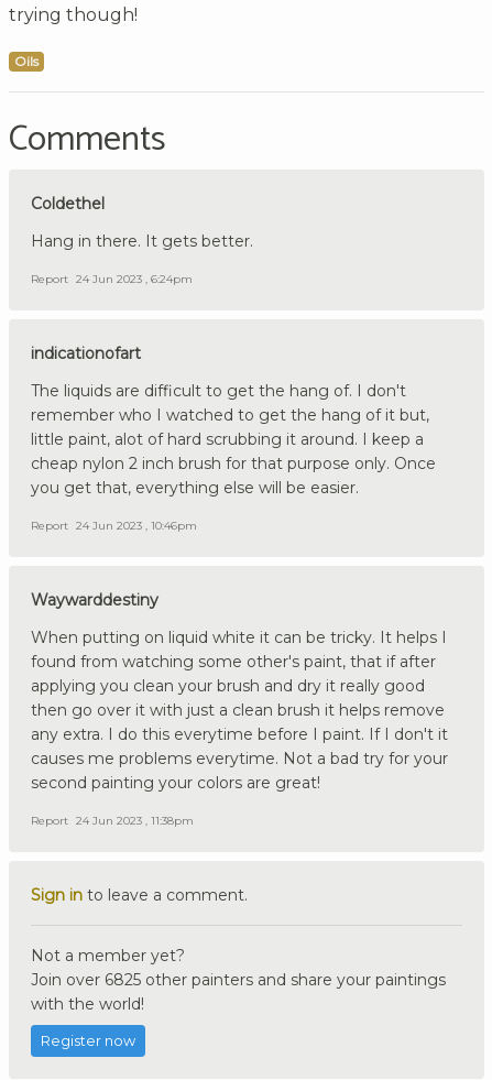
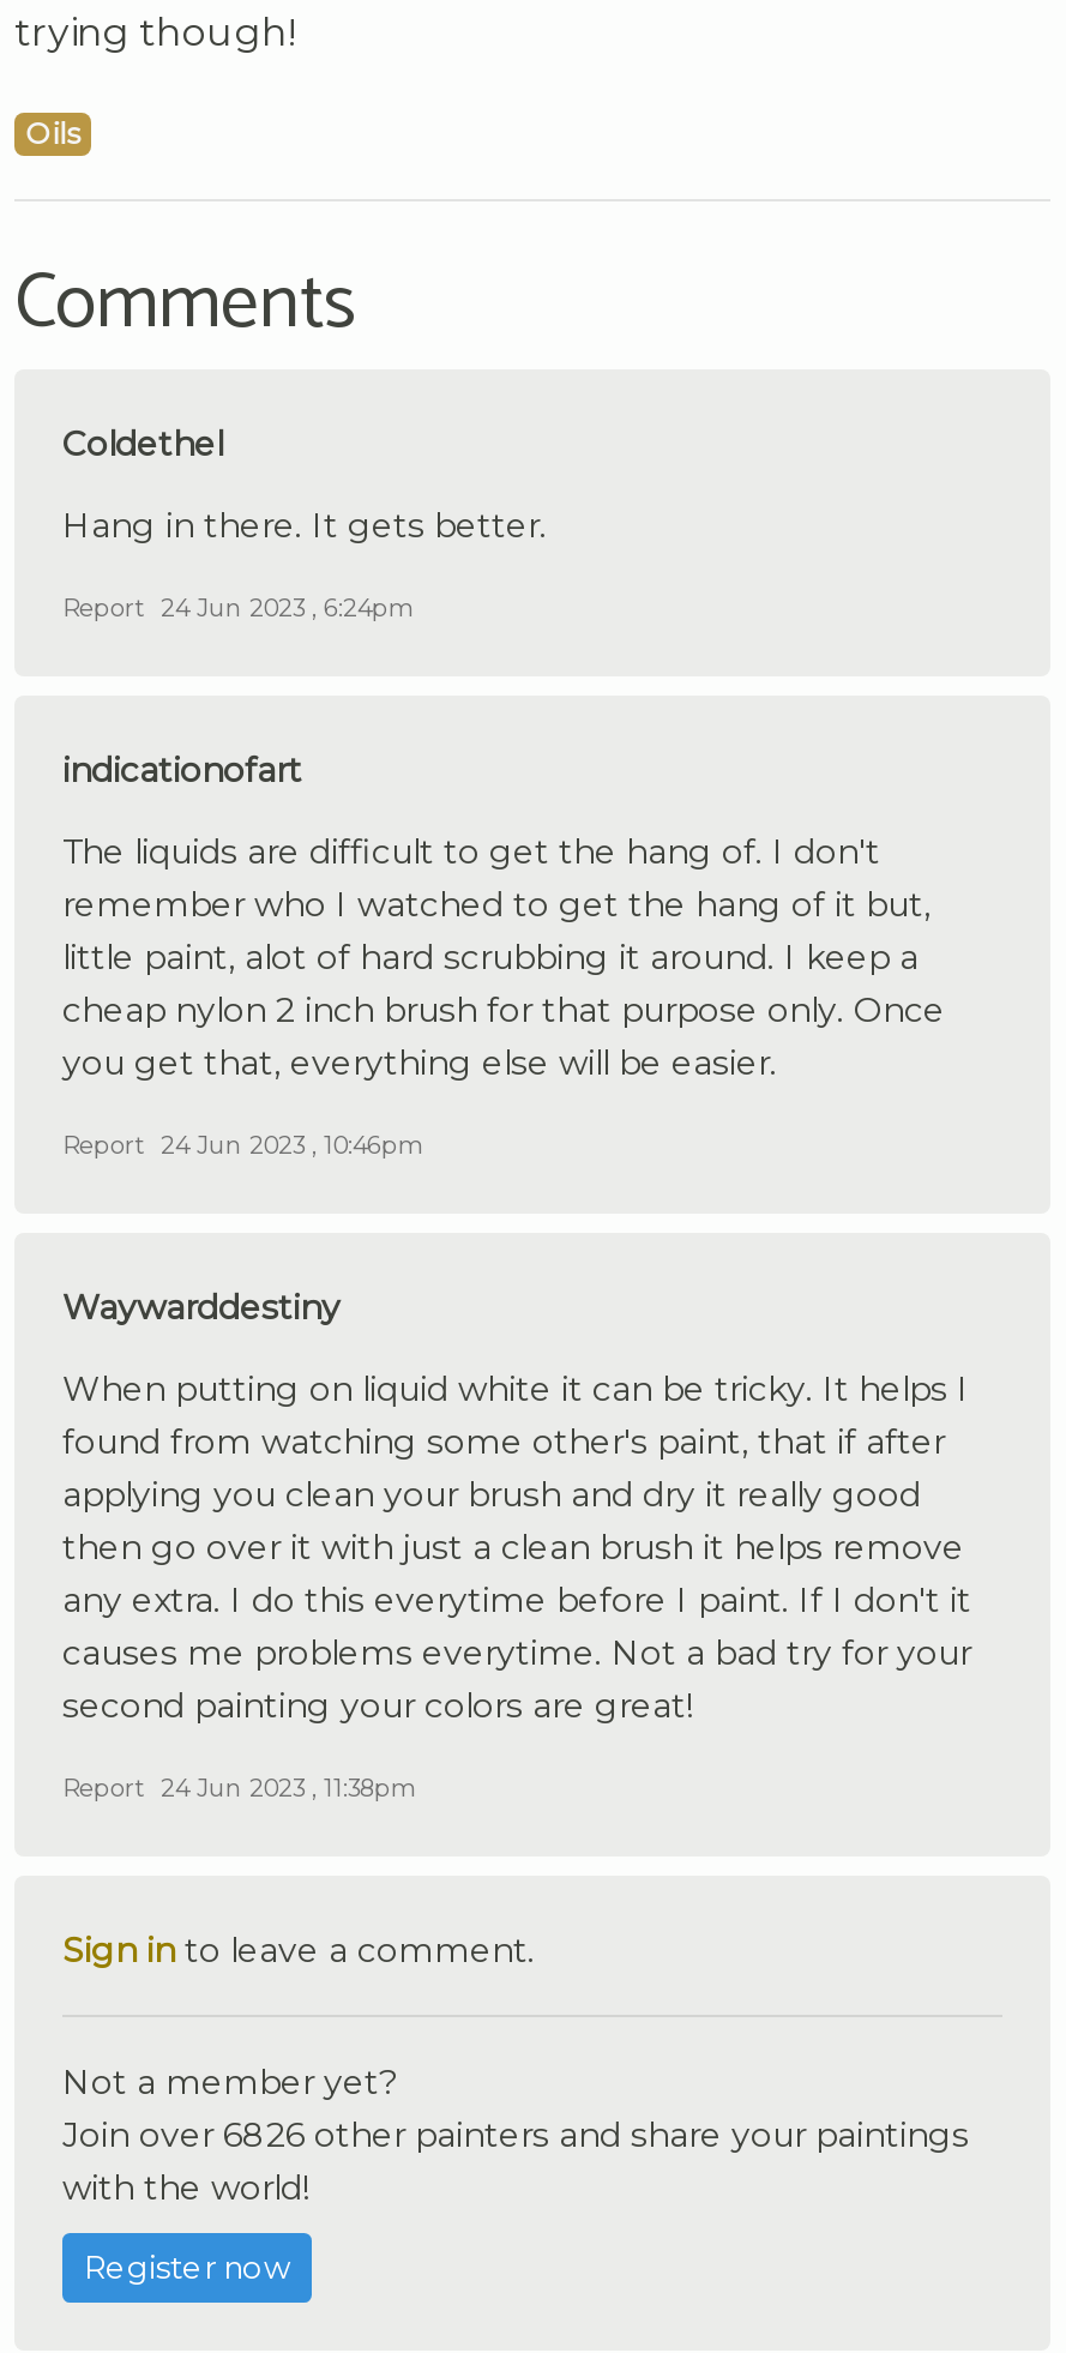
- Join over 6825 other painters and share your paintings
+ Join over 6826 other painters and share your paintings
